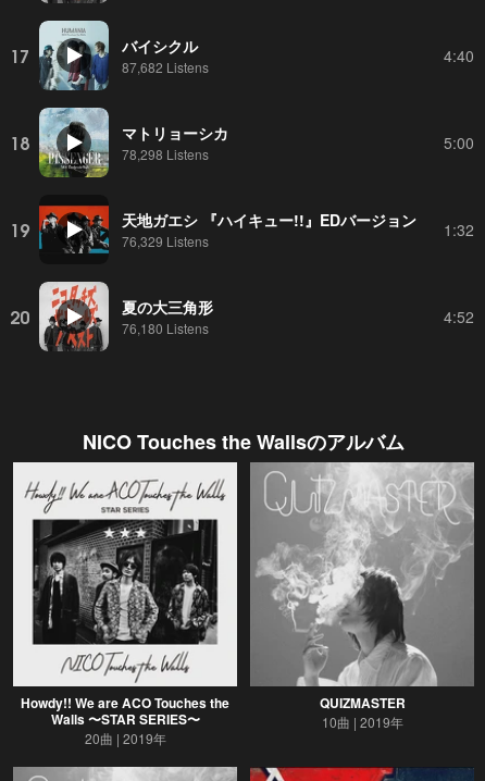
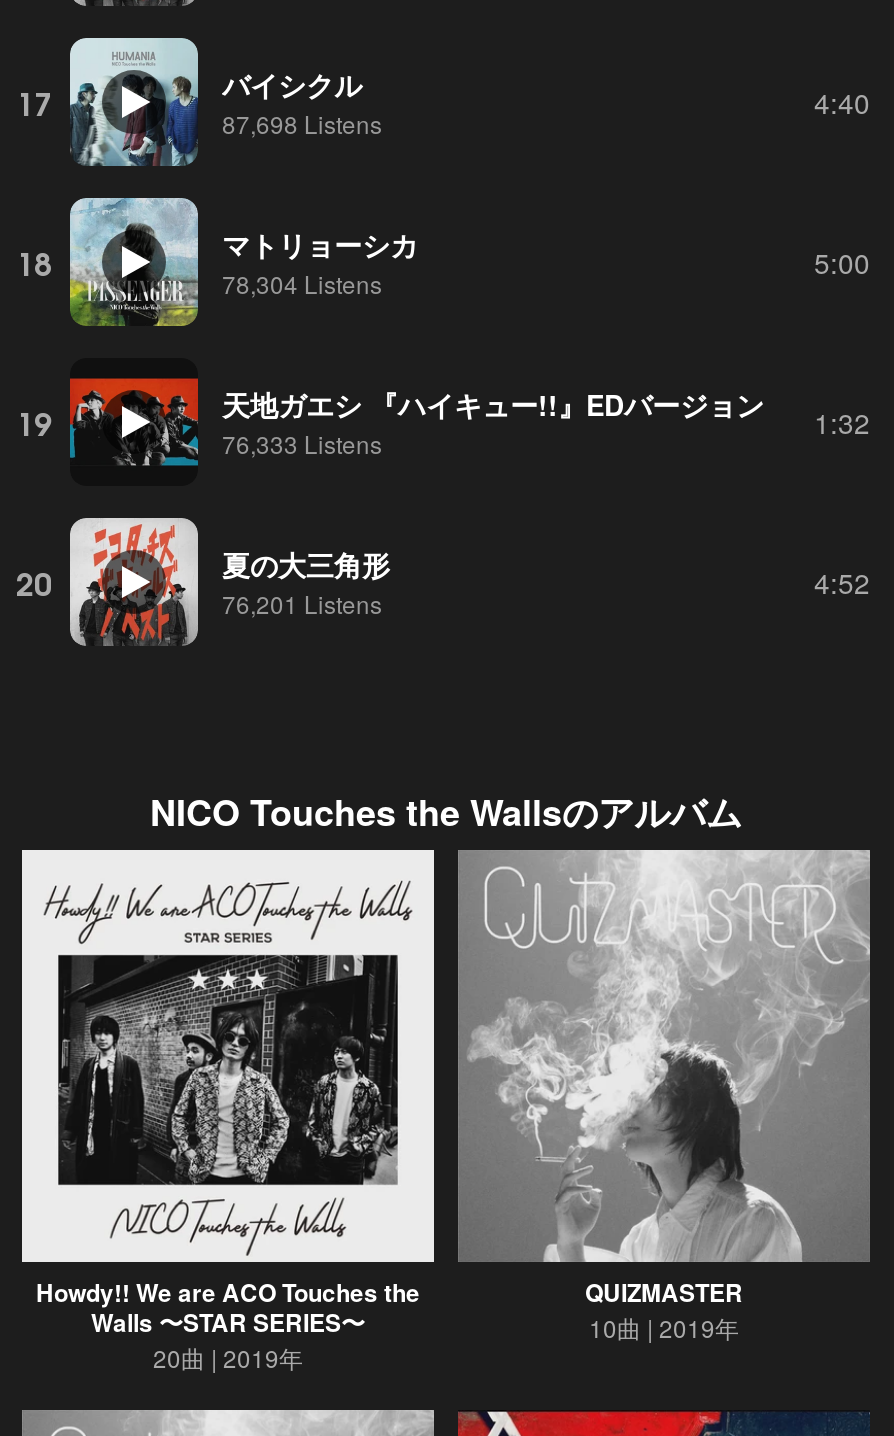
- 87,682 Listens
+ 87,698 Listens

- 78,298 Listens
+ 78,304 Listens

- 76,329 Listens
+ 76,333 Listens

- 76,180 Listens
+ 76,201 Listens
